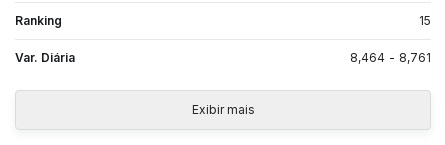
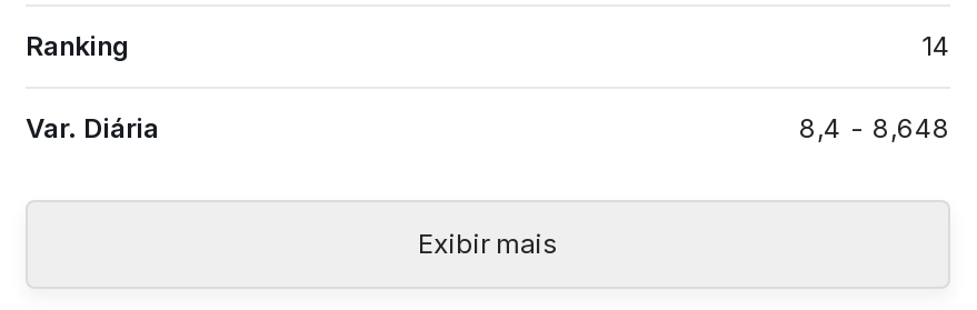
- 15
+ 14

- 8,464 - 8,761
+ 8,4 - 8,648
